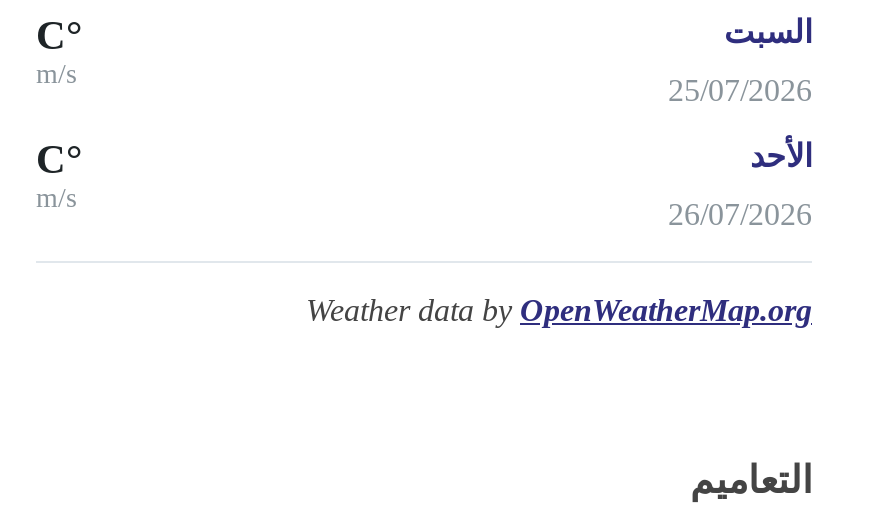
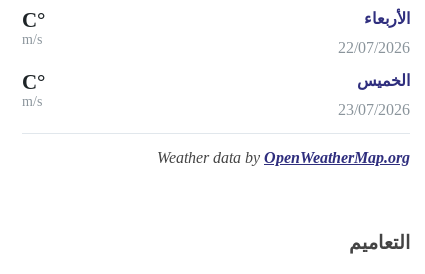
- السبت
+ الأربعاء

- 25/07/2026
+ 22/07/2026

- الأحد
+ الخميس

- 26/07/2026
+ 23/07/2026
